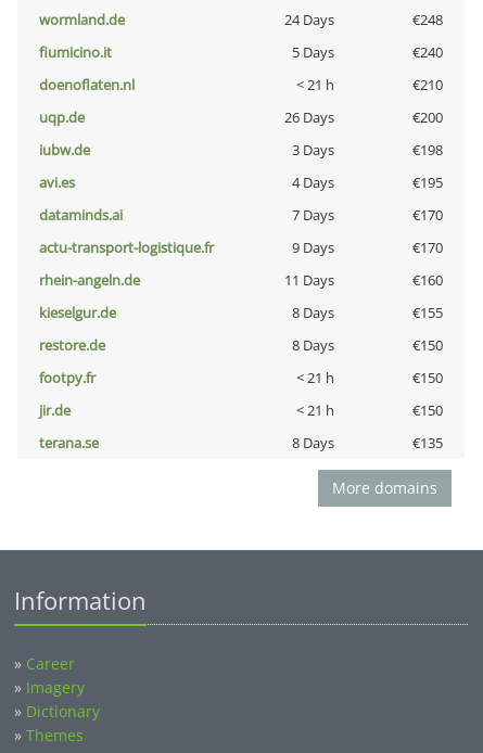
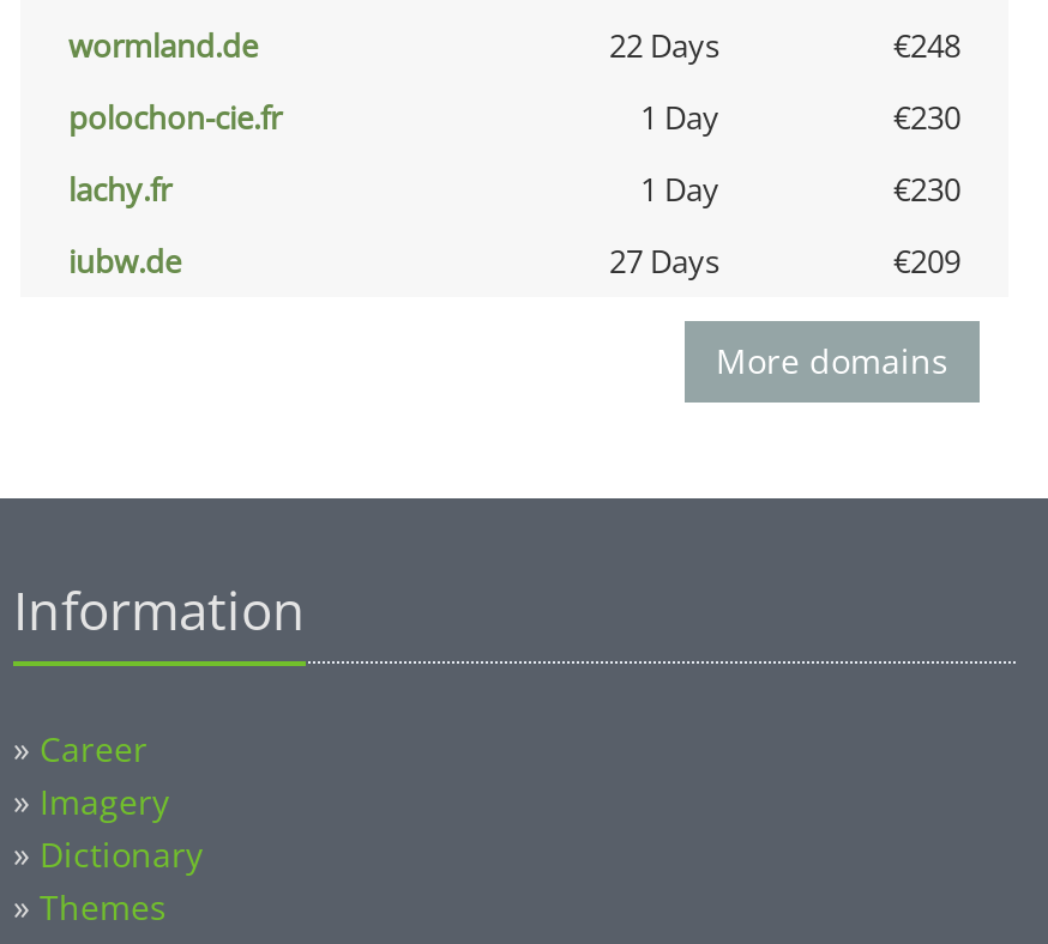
- 24 Days
+ 22 Days

- fiumicino.it
- 5 Days
- €240
- doenoflaten.nl
- < 21 h
- €210
- uqp.de
- 26 Days
- €200
+ polochon-cie.fr
+ 1 Day
+ €230
+ lachy.fr
+ 1 Day
+ €230

- 3 Days
- €198
- avi.es
- 4 Days
- €195
- dataminds.ai
- 7 Days
- €170
- actu-transport-logistique.fr
- 9 Days
- €170
- rhein-angeln.de
- 11 Days
- €160
- kieselgur.de
- 8 Days
- €155
- restore.de
- 8 Days
- €150
- footpy.fr
- < 21 h
- €150
- jir.de
- < 21 h
- €150
- terana.se
- 8 Days
- €135
+ 27 Days
+ €209
